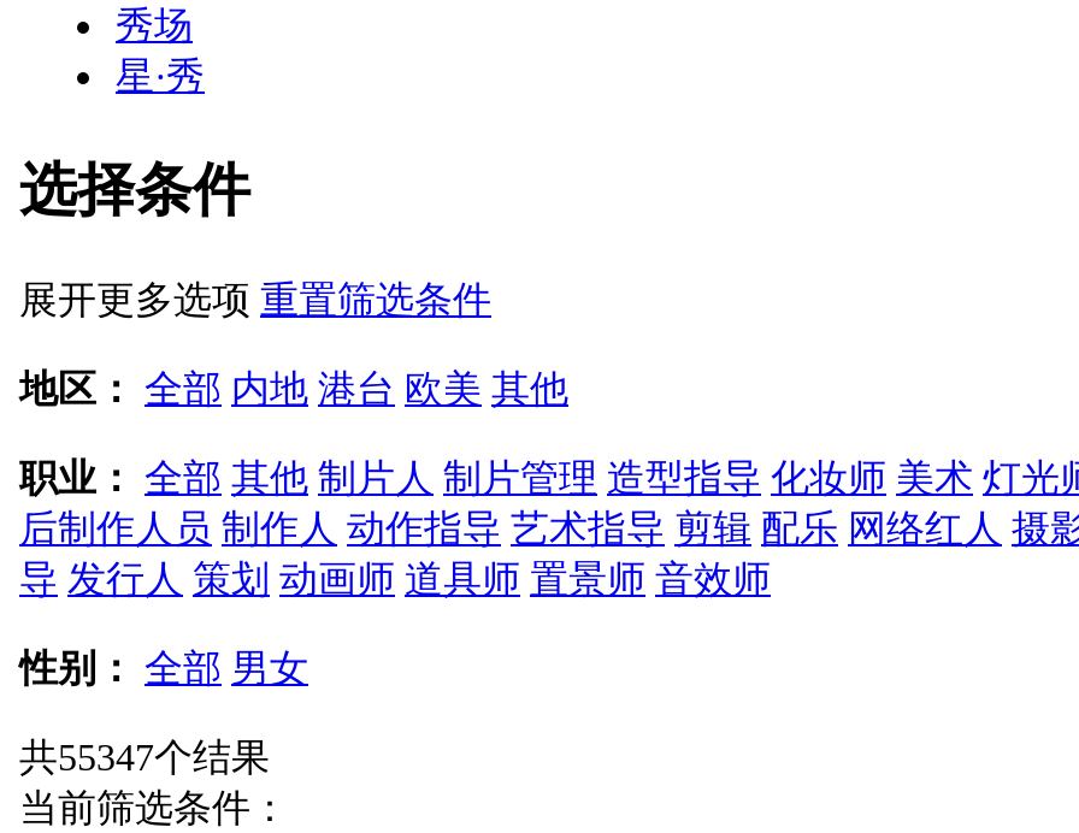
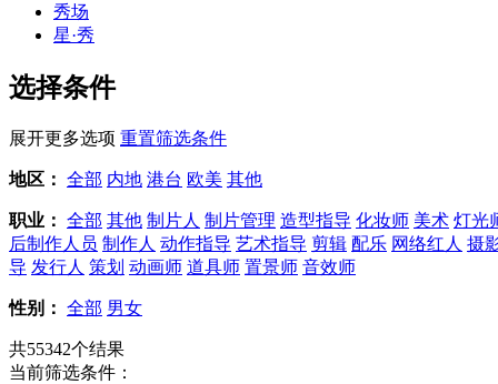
- 共55347个结果
+ 共55342个结果
